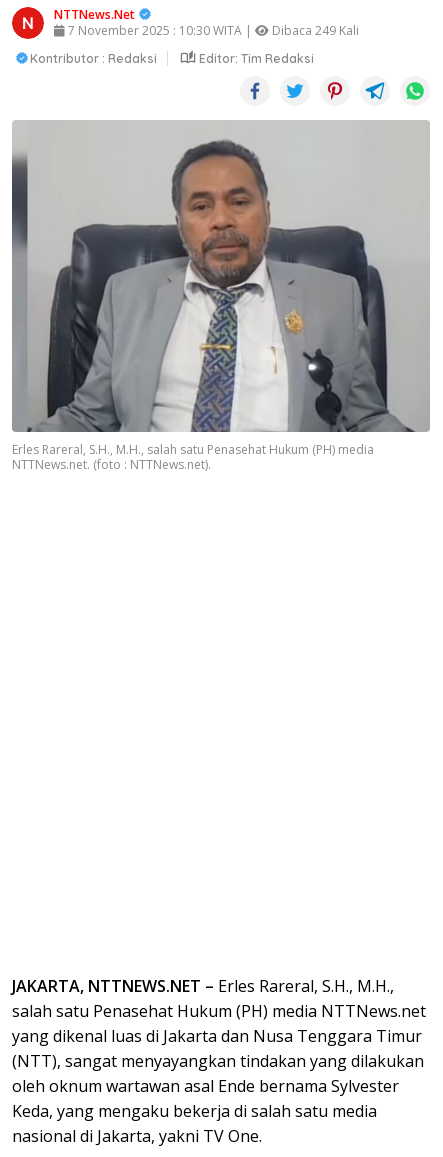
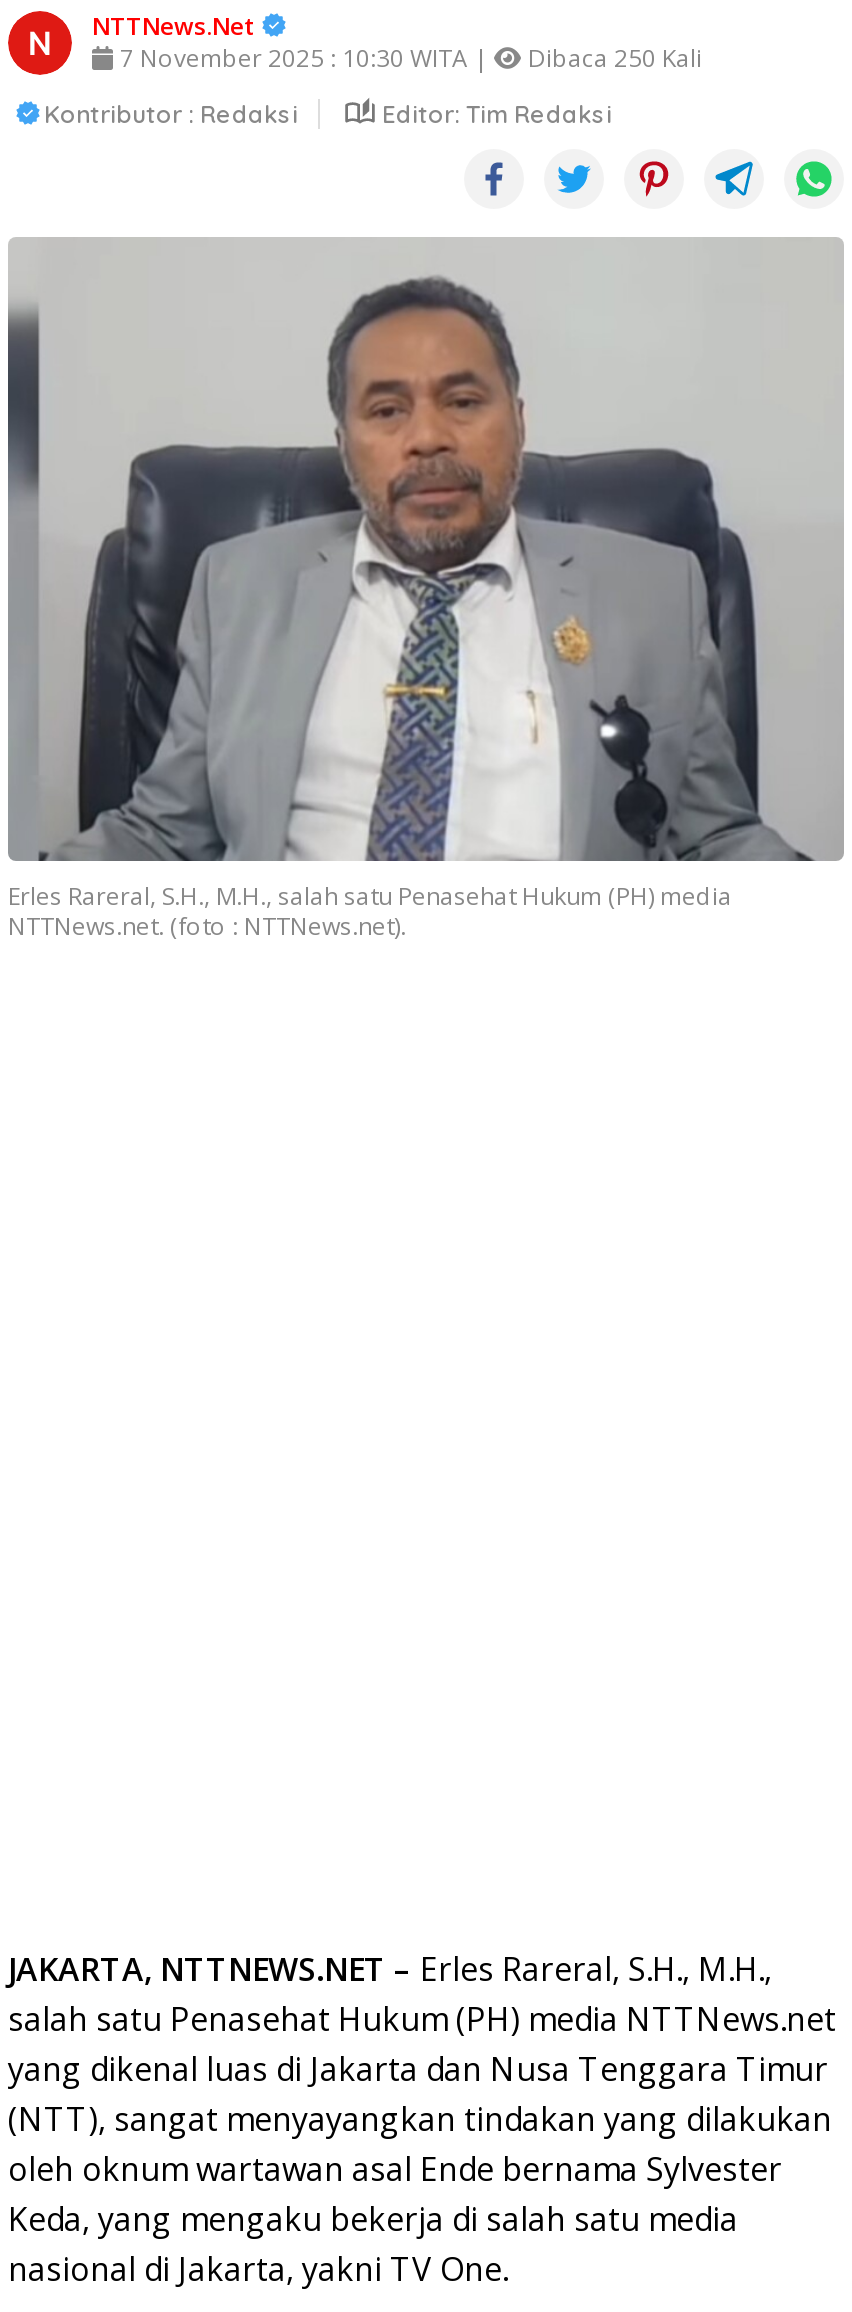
- Dibaca 249 Kali
+ Dibaca 250 Kali
